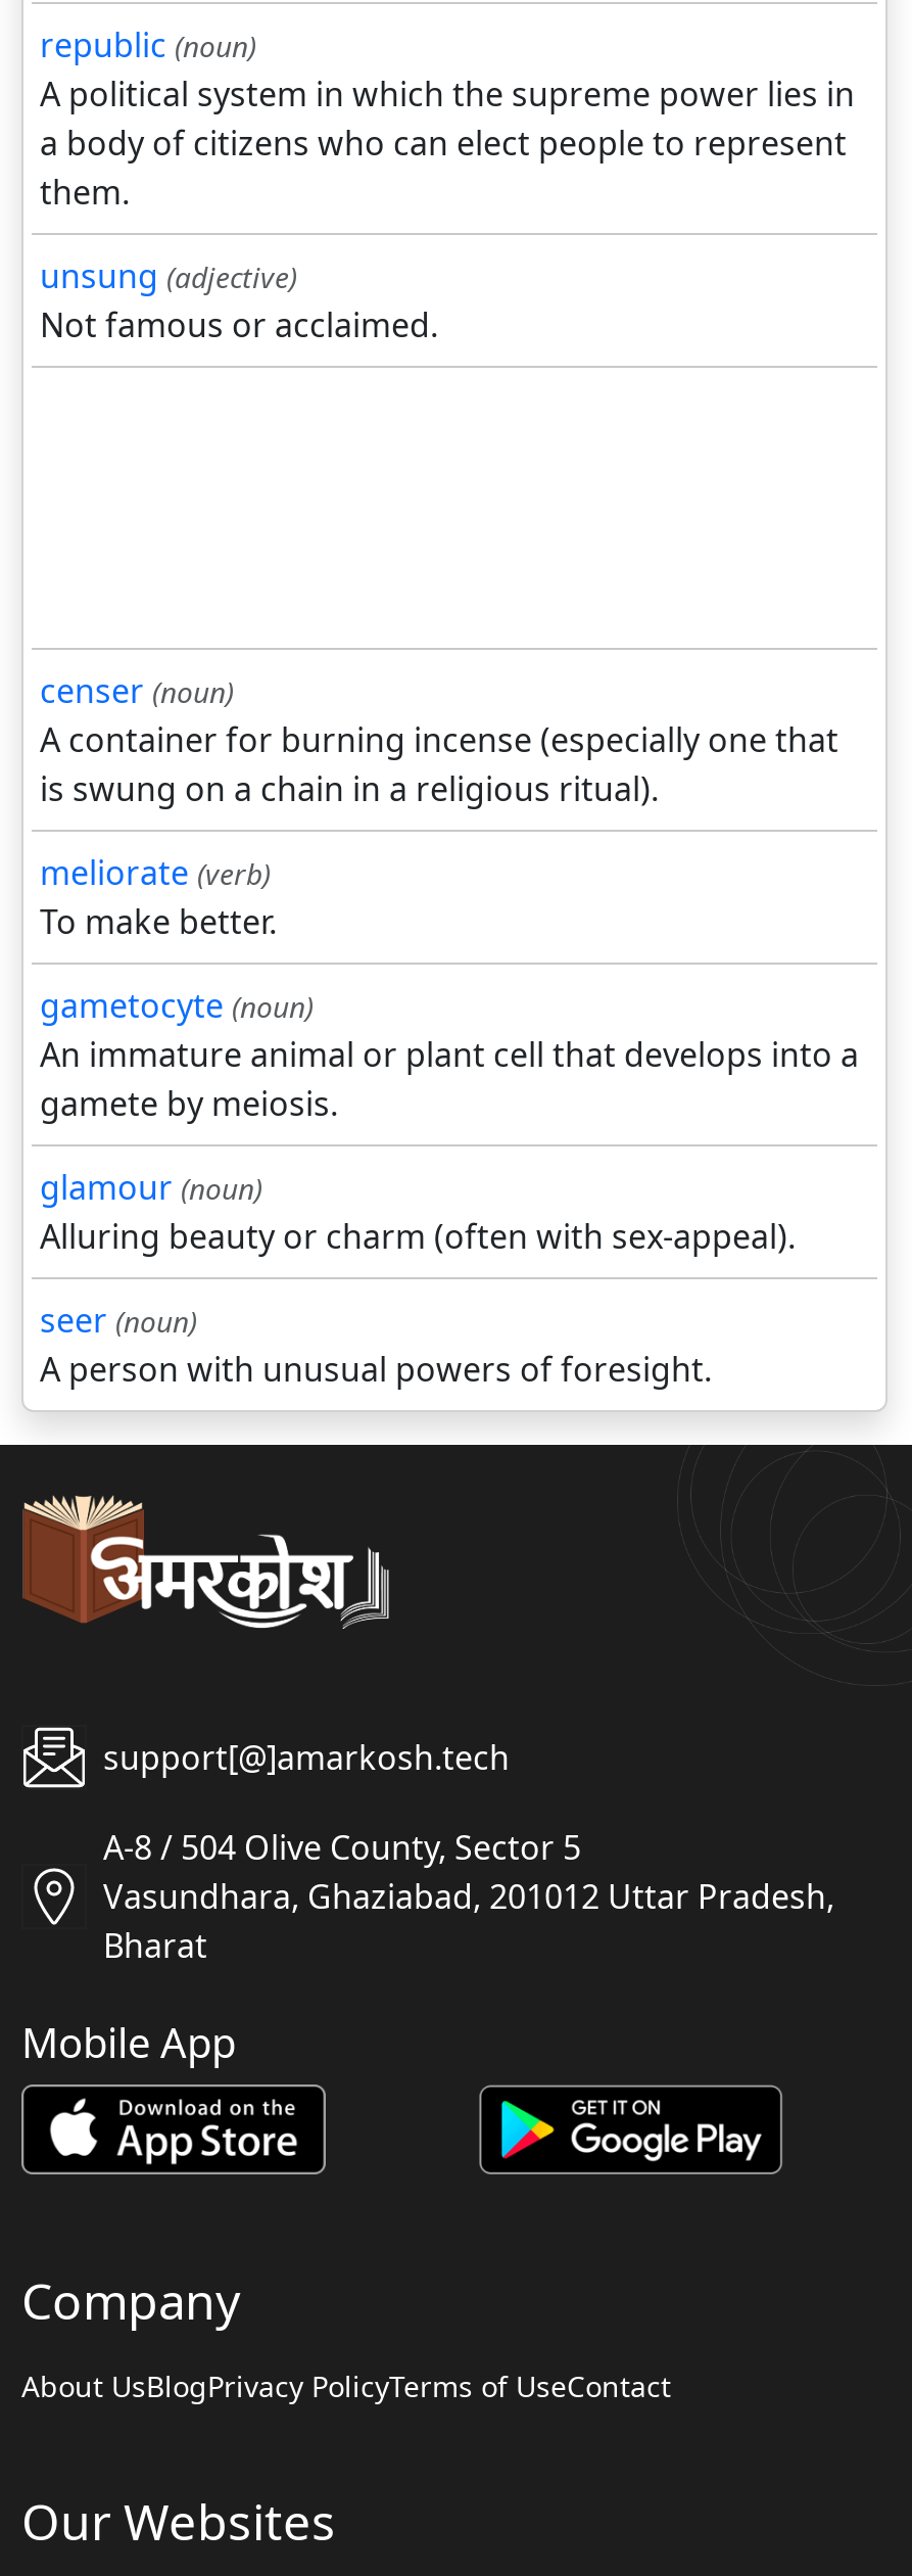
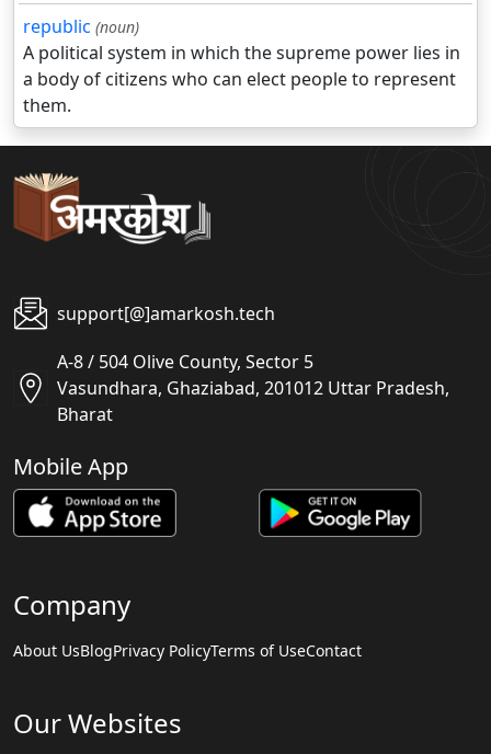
- unsung (adjective)
- Not famous or acclaimed.

- censer (noun)
- A container for burning incense (especially one that
- is swung on a chain in a religious ritual).
- meliorate (verb)
- To make better.
- gametocyte (noun)
- An immature animal or plant cell that develops into a
- gamete by meiosis.
- glamour (noun)
- Alluring beauty or charm (often with sex-appeal).
- seer (noun)
- A person with unusual powers of foresight.
